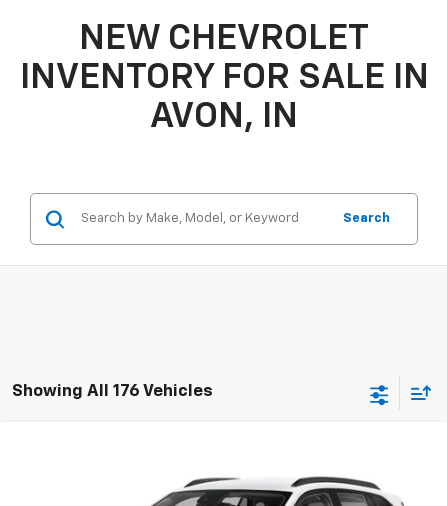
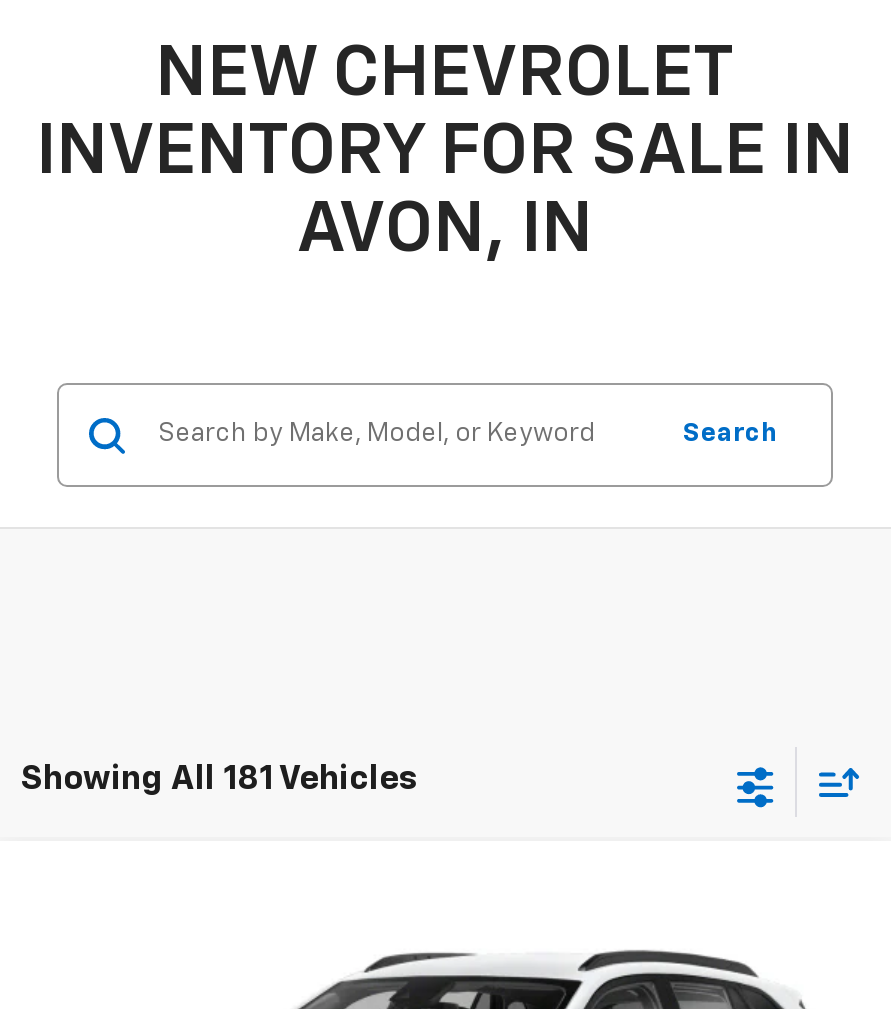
- Showing All 176 Vehicles
+ Showing All 181 Vehicles
